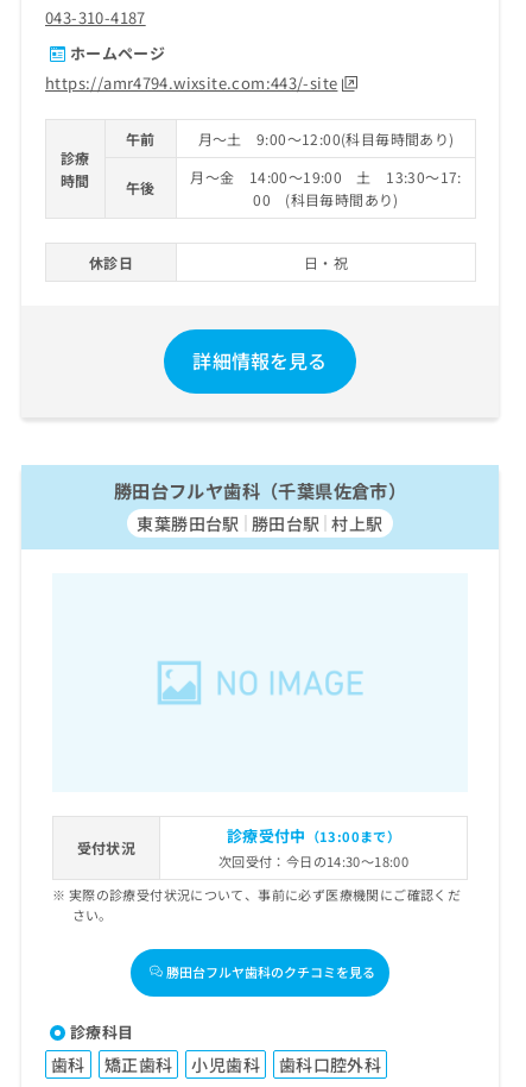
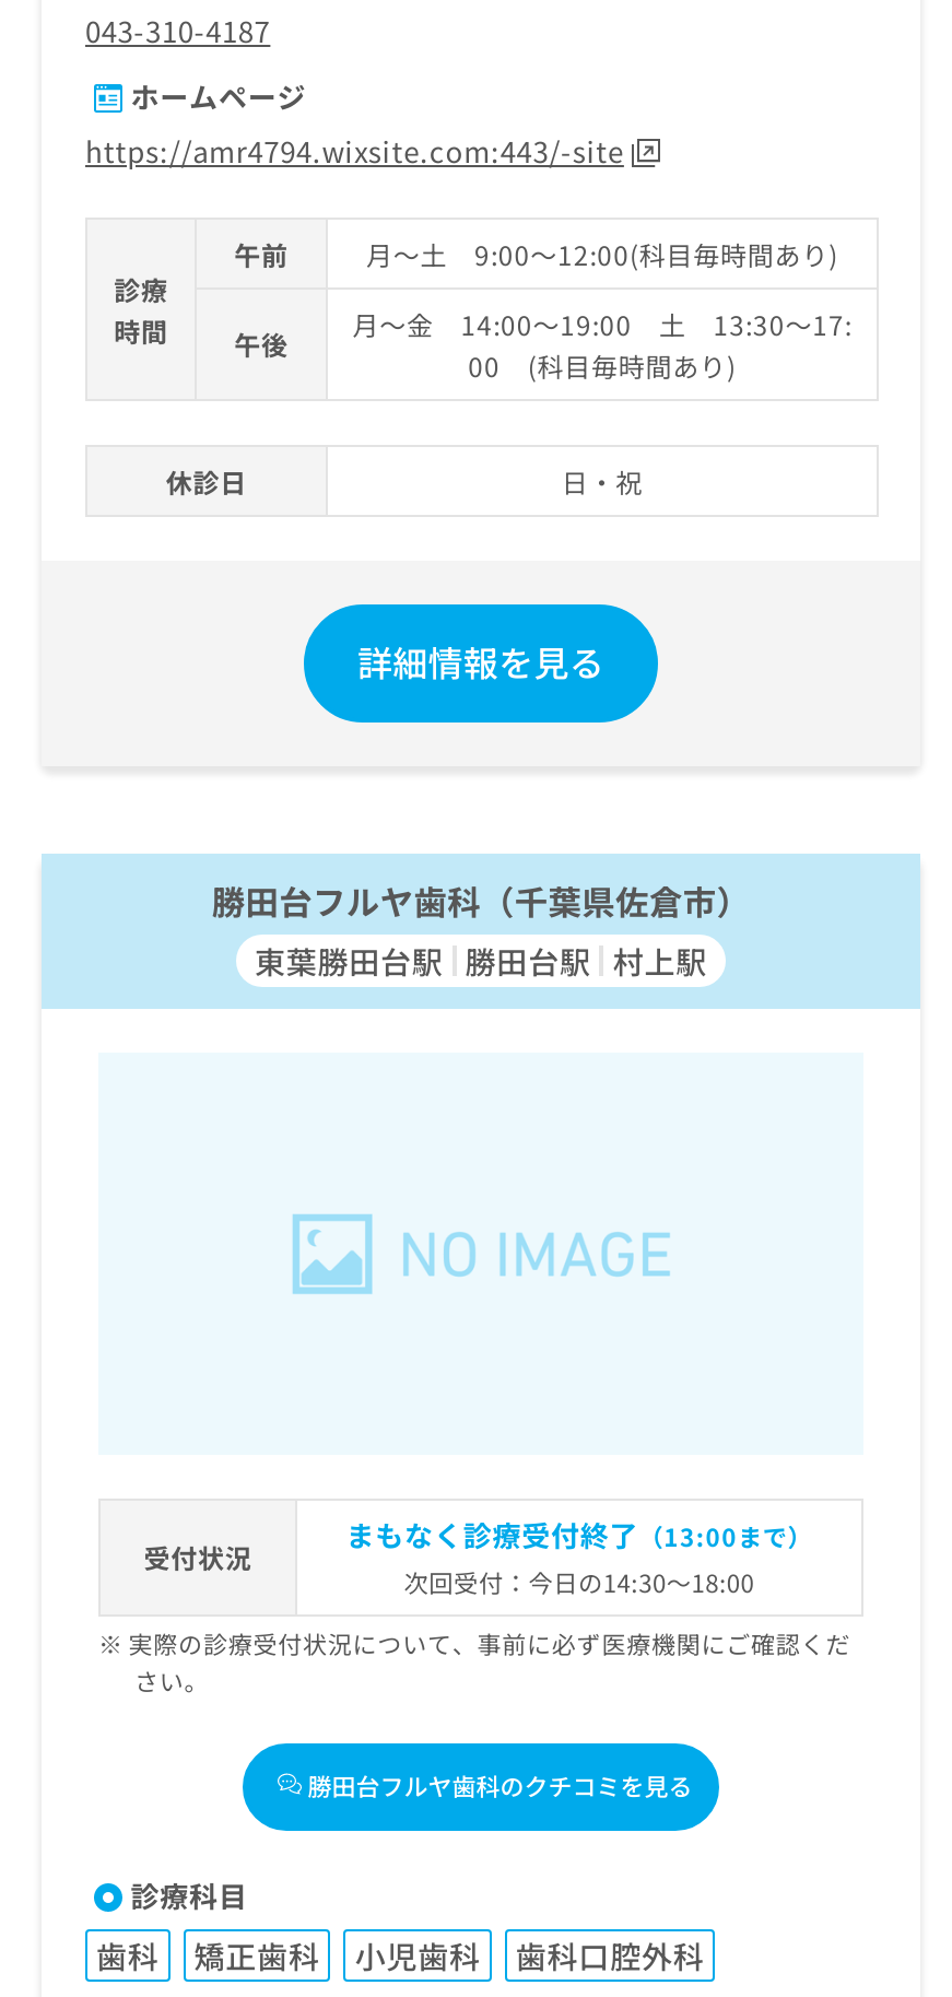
- 診療受付中（13:00まで）
+ まもなく診療受付終了（13:00まで）
